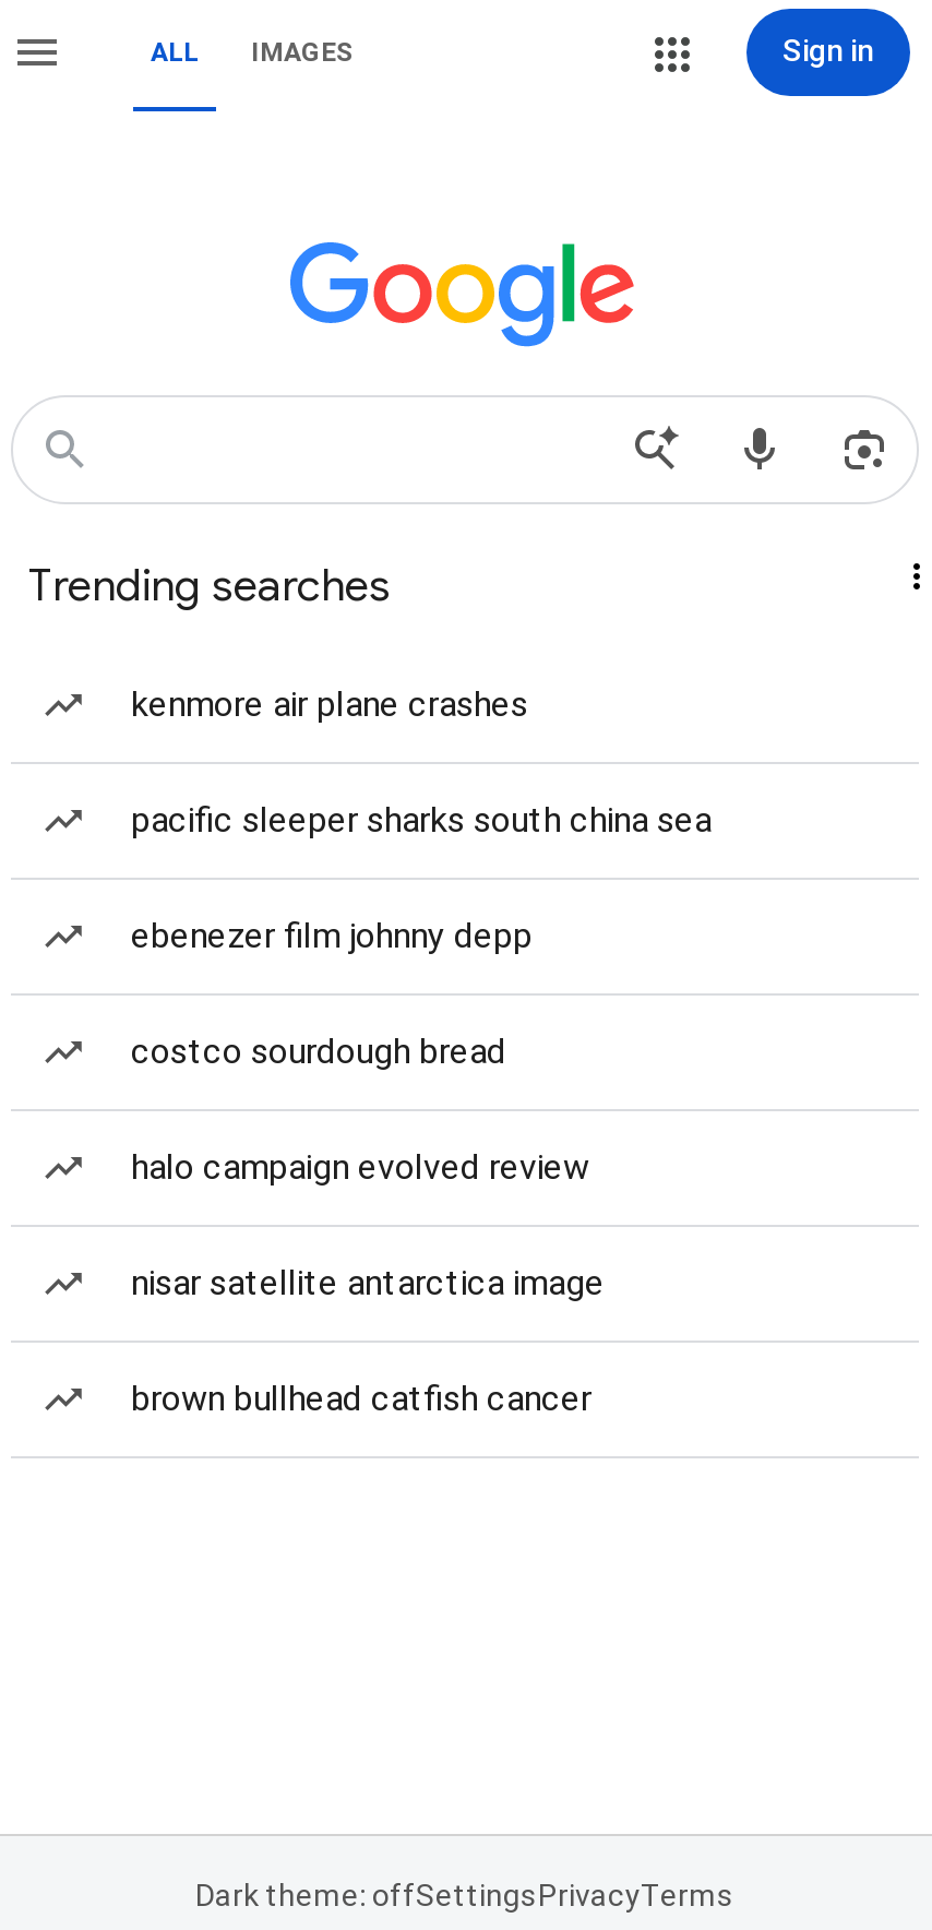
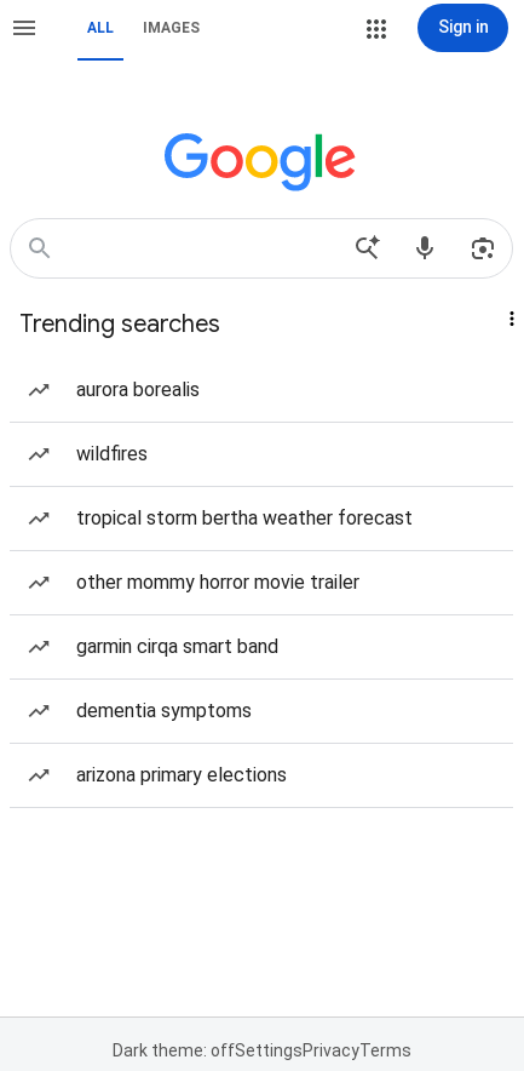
- kenmore air plane crashes
+ aurora borealis

- pacific sleeper sharks south china sea
+ wildfires

- ebenezer film johnny depp
+ tropical storm bertha weather forecast

- costco sourdough bread
+ other mommy horror movie trailer

- halo campaign evolved review
+ garmin cirqa smart band

- nisar satellite antarctica image
+ dementia symptoms

- brown bullhead catfish cancer
+ arizona primary elections
